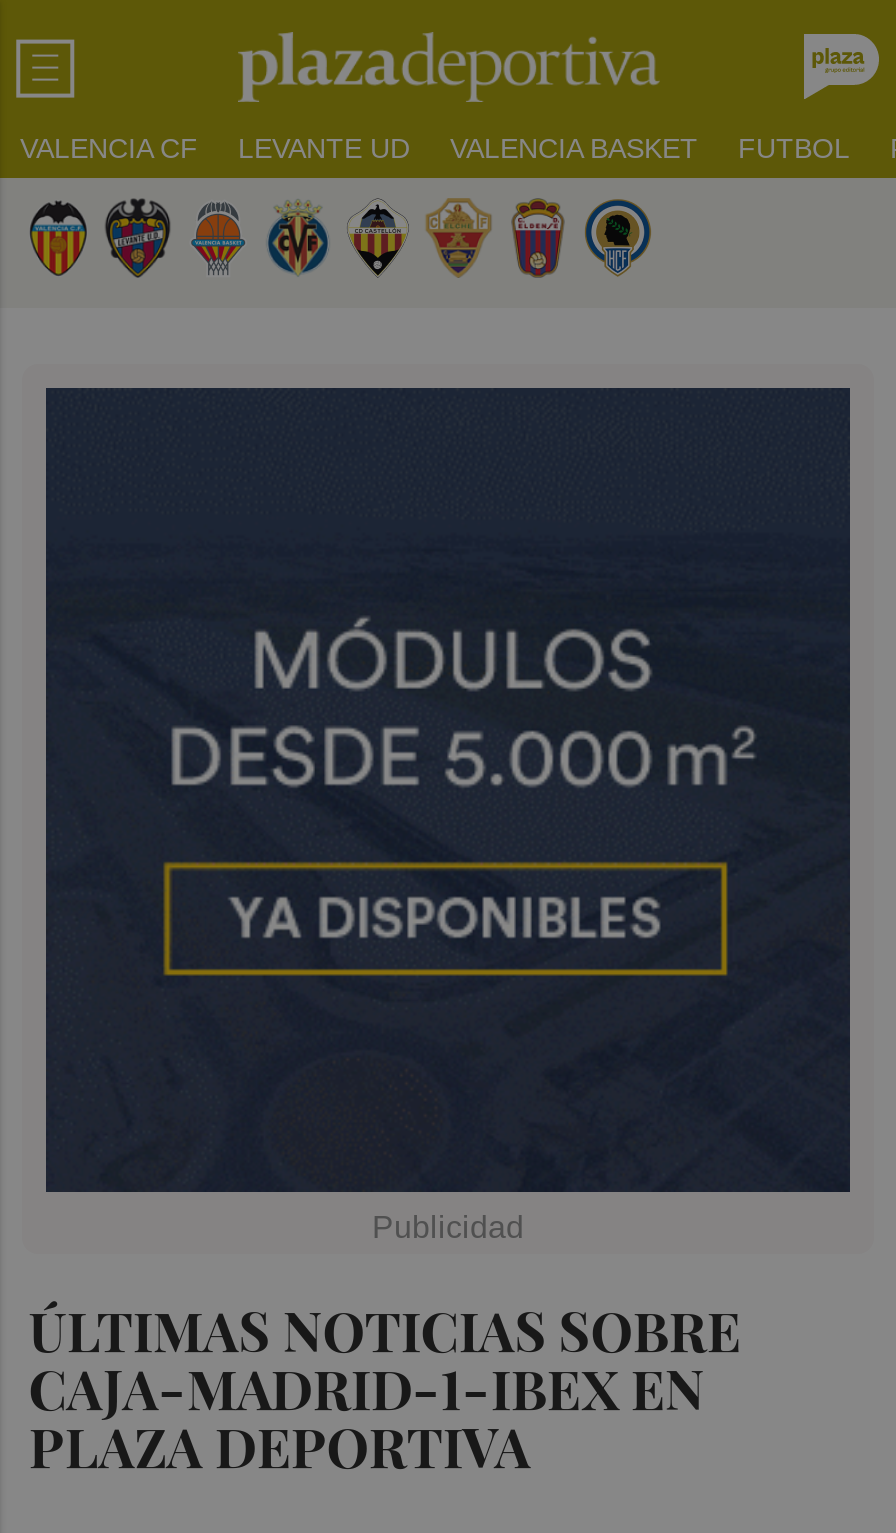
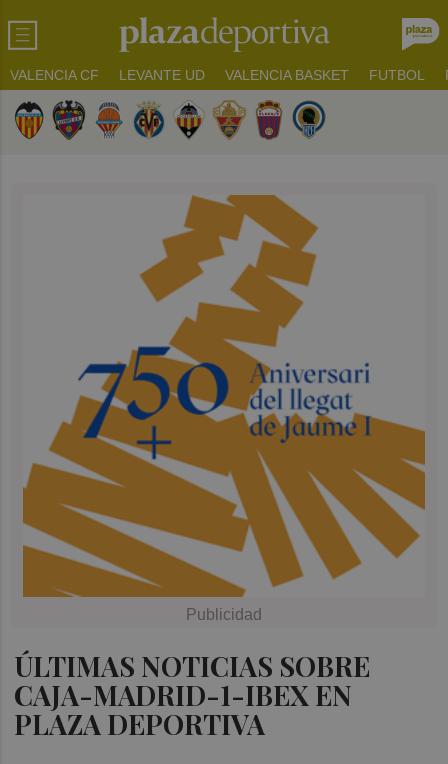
- [image]
+ [image]
